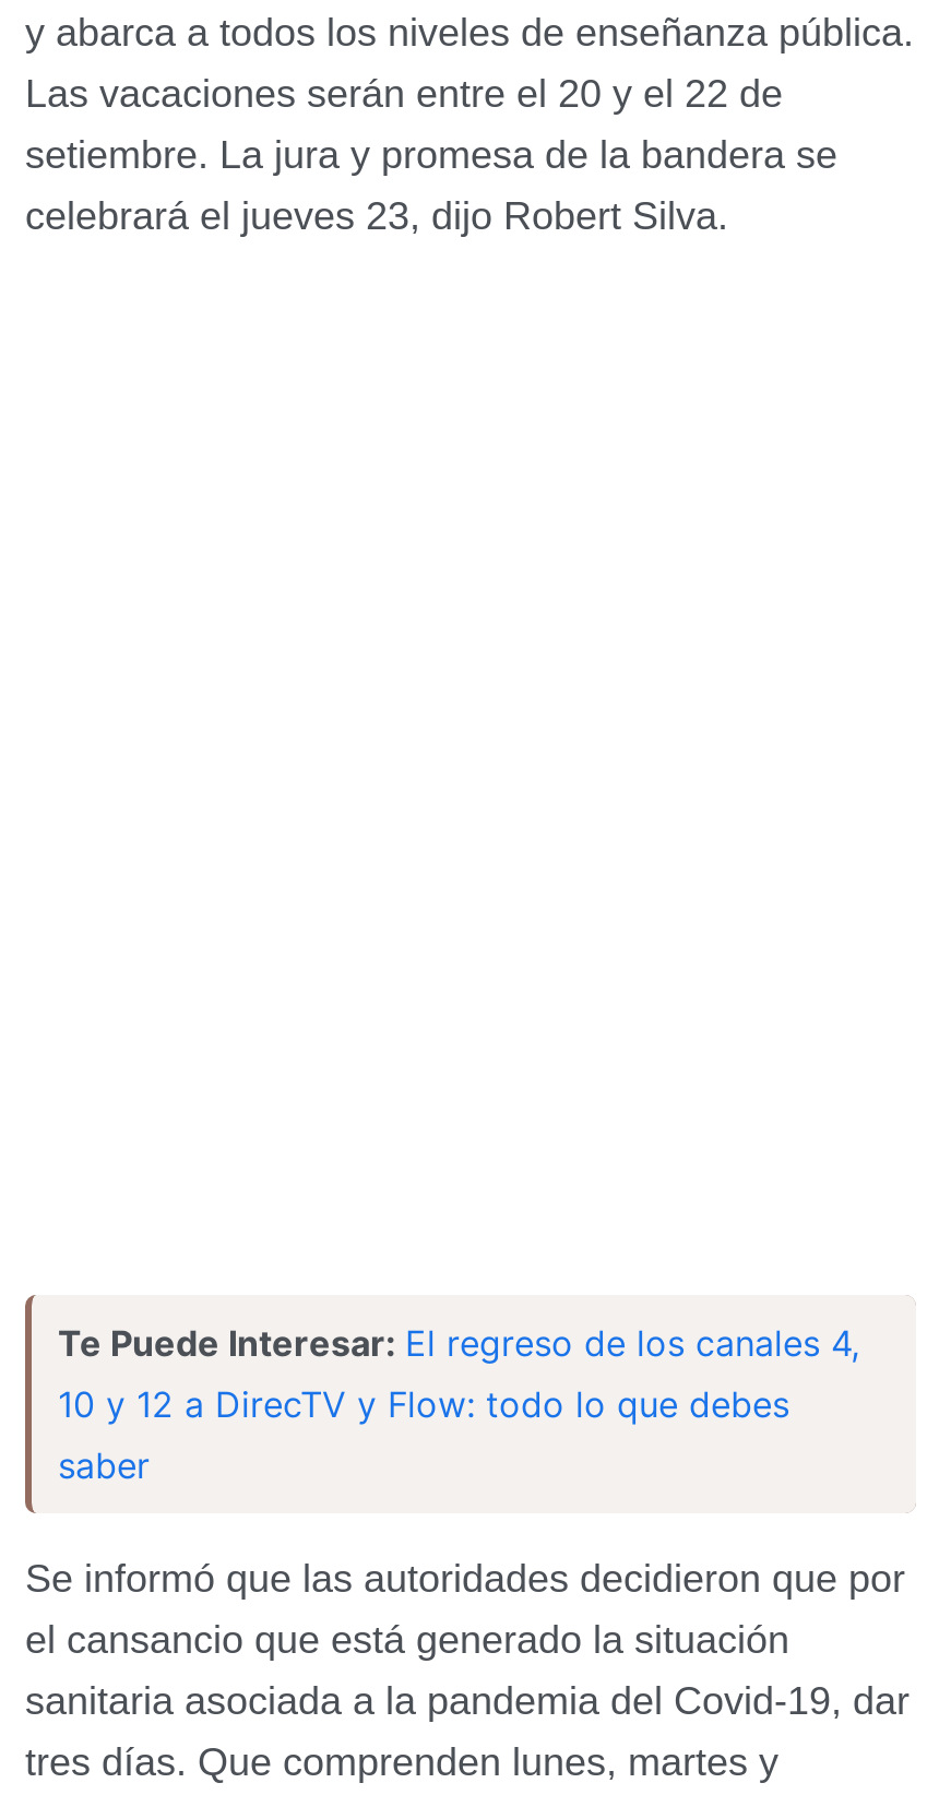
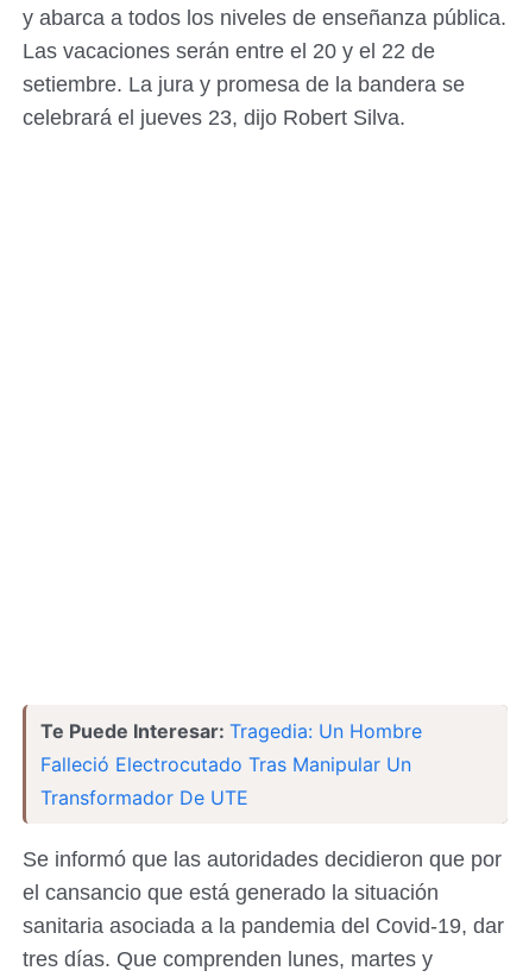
- Te Puede Interesar: El regreso de los canales 4,
- 10 y 12 a DirecTV y Flow: todo lo que debes
- saber
+ Te Puede Interesar: Tragedia: Un Hombre
+ Falleció Electrocutado Tras Manipular Un
+ Transformador De UTE
